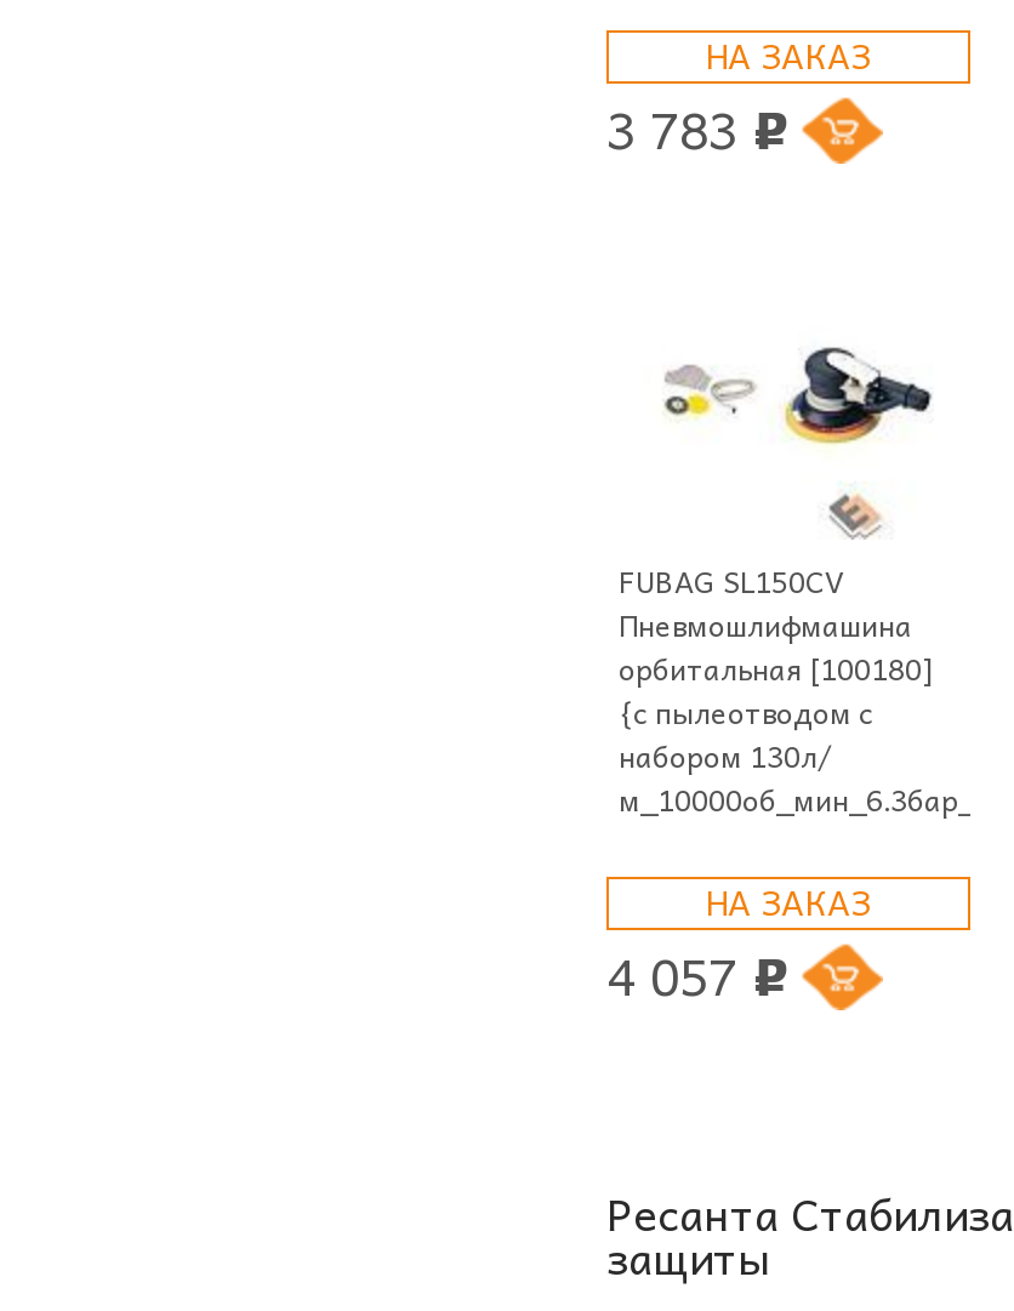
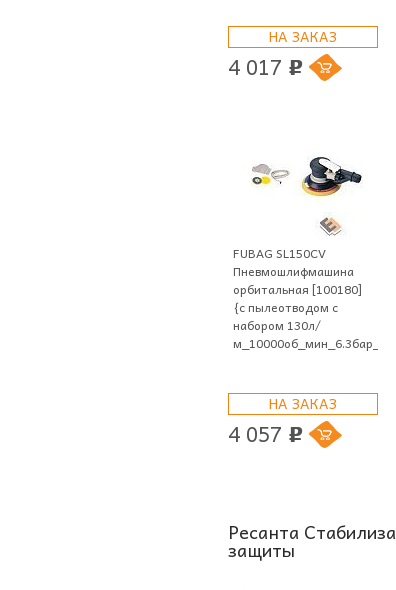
- 3 783p
+ 4 017p
